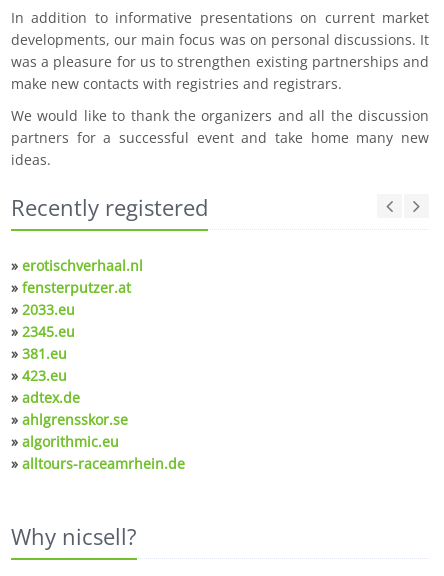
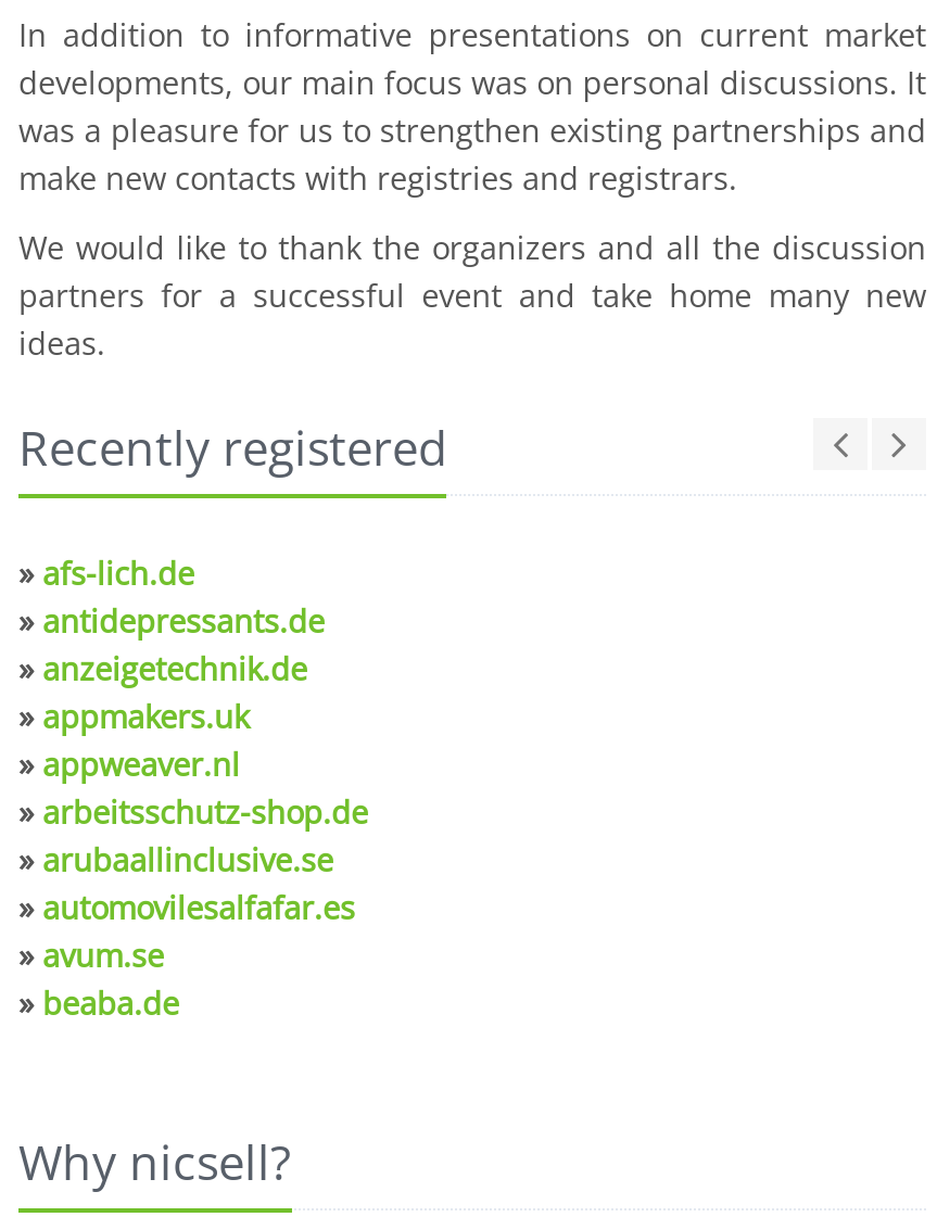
- » erotischverhaal.nl
- » fensterputzer.at
- » 2033.eu
- » 2345.eu
- » 381.eu
- » 423.eu
- » adtex.de
- » ahlgrensskor.se
- » algorithmic.eu
- » alltours-raceamrhein.de
+ » afs-lich.de
+ » antidepressants.de
+ » anzeigetechnik.de
+ » appmakers.uk
+ » appweaver.nl
+ » arbeitsschutz-shop.de
+ » arubaallinclusive.se
+ » automovilesalfafar.es
+ » avum.se
+ » beaba.de
